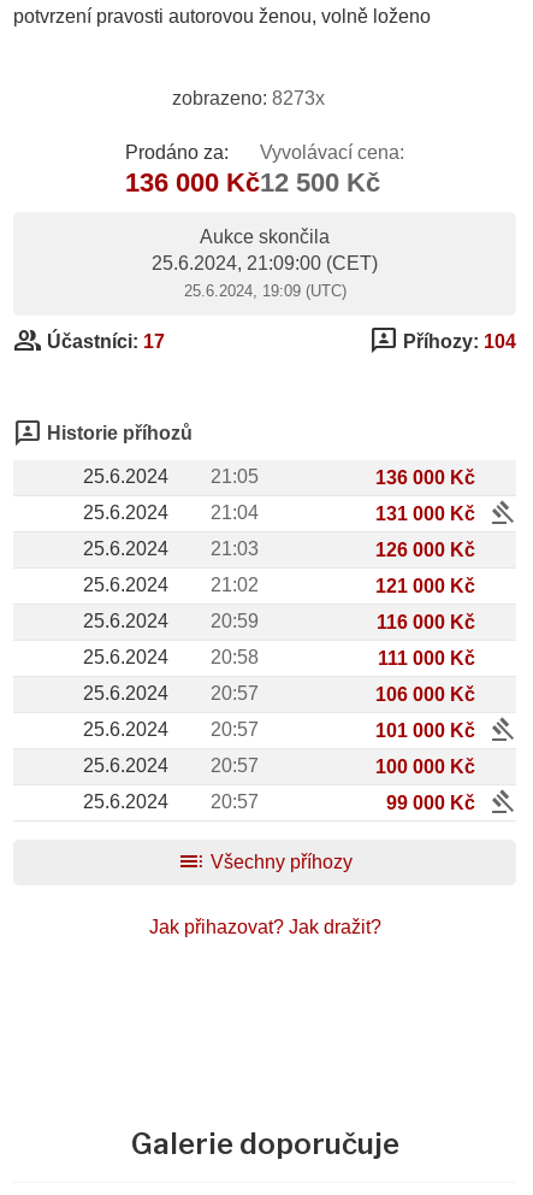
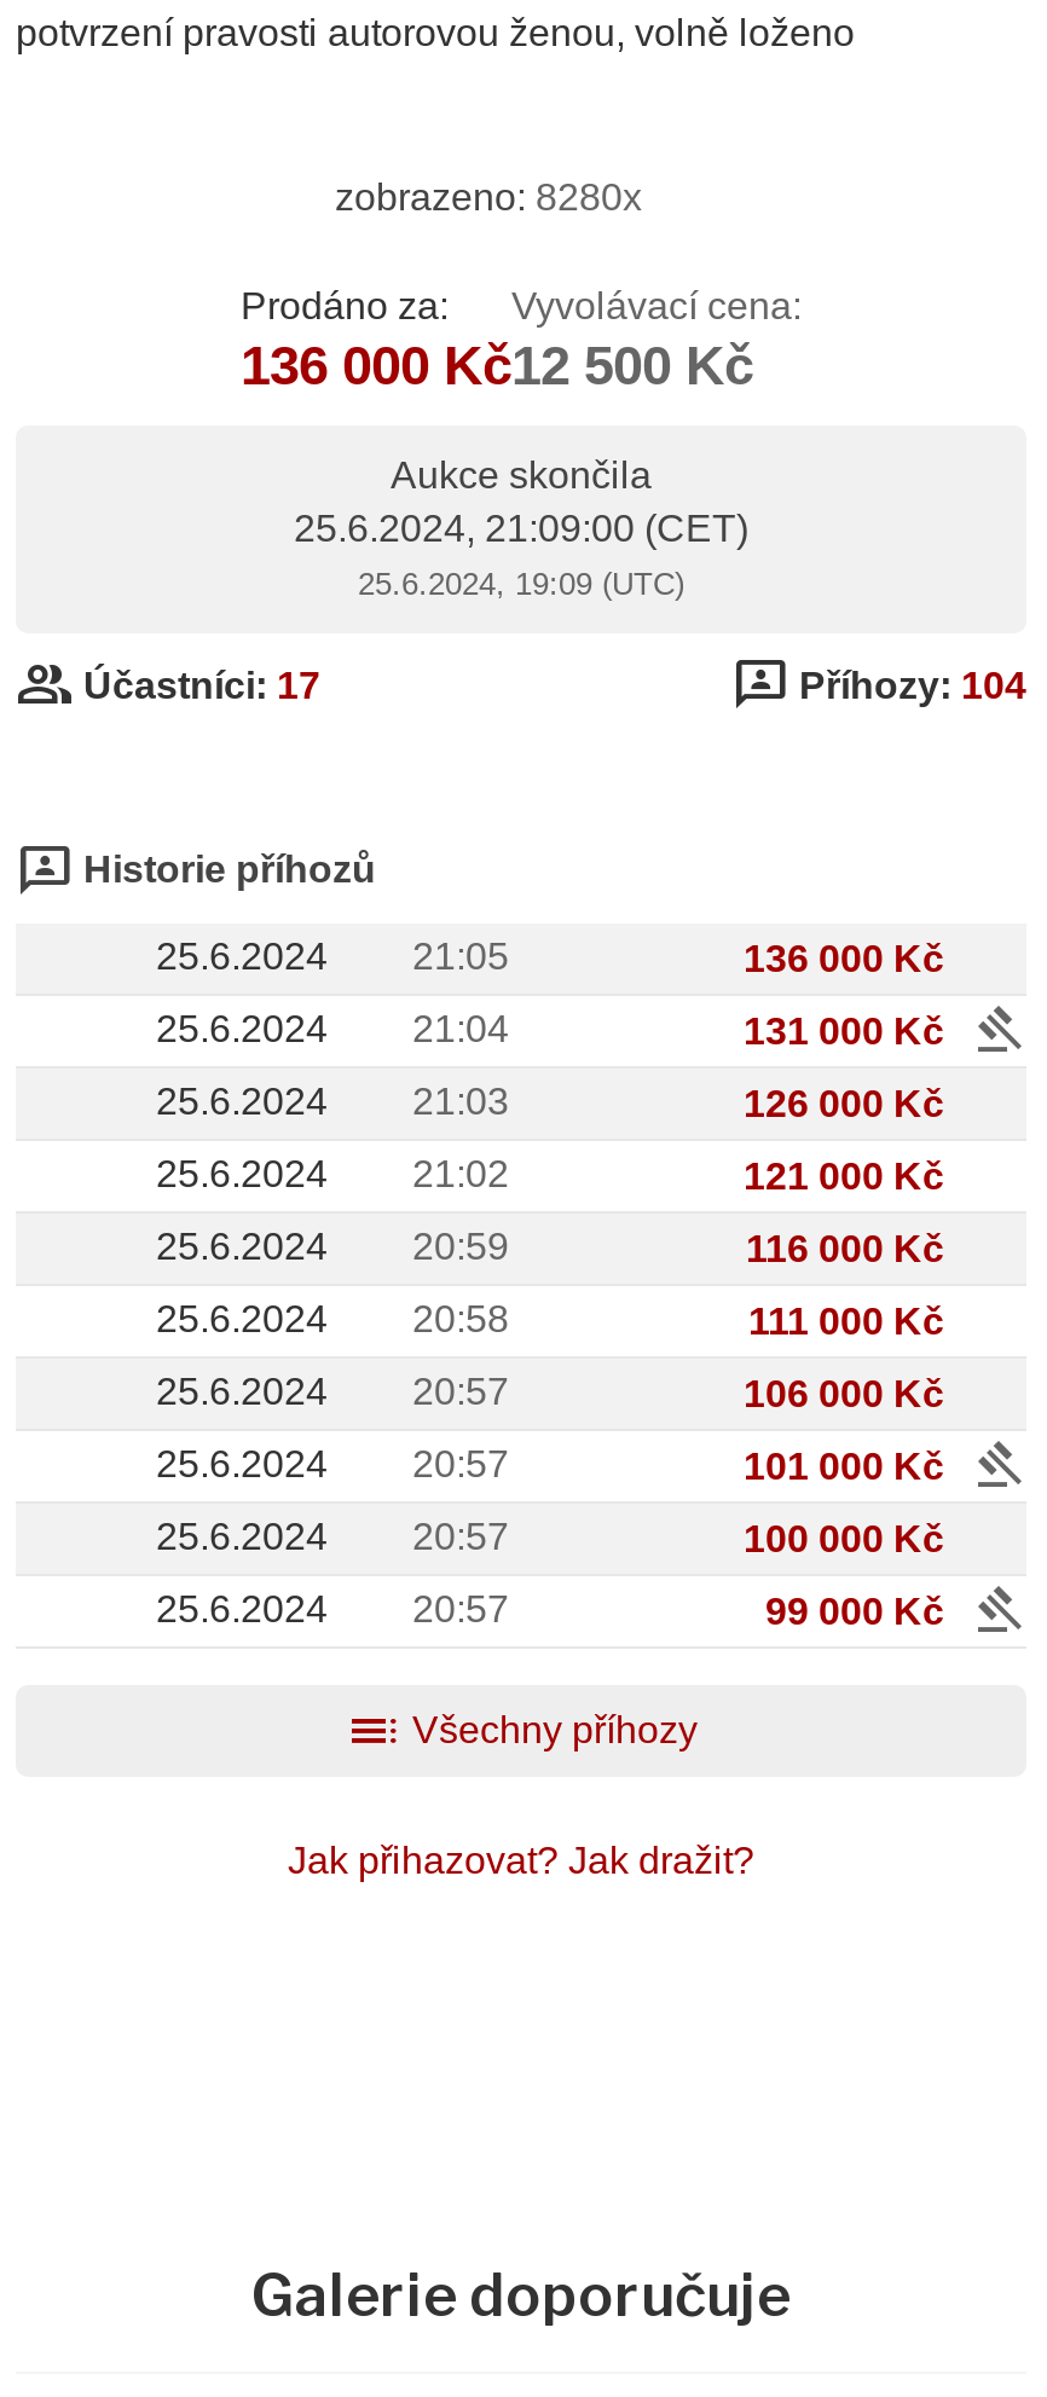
- zobrazeno: 8273x
+ zobrazeno: 8280x
